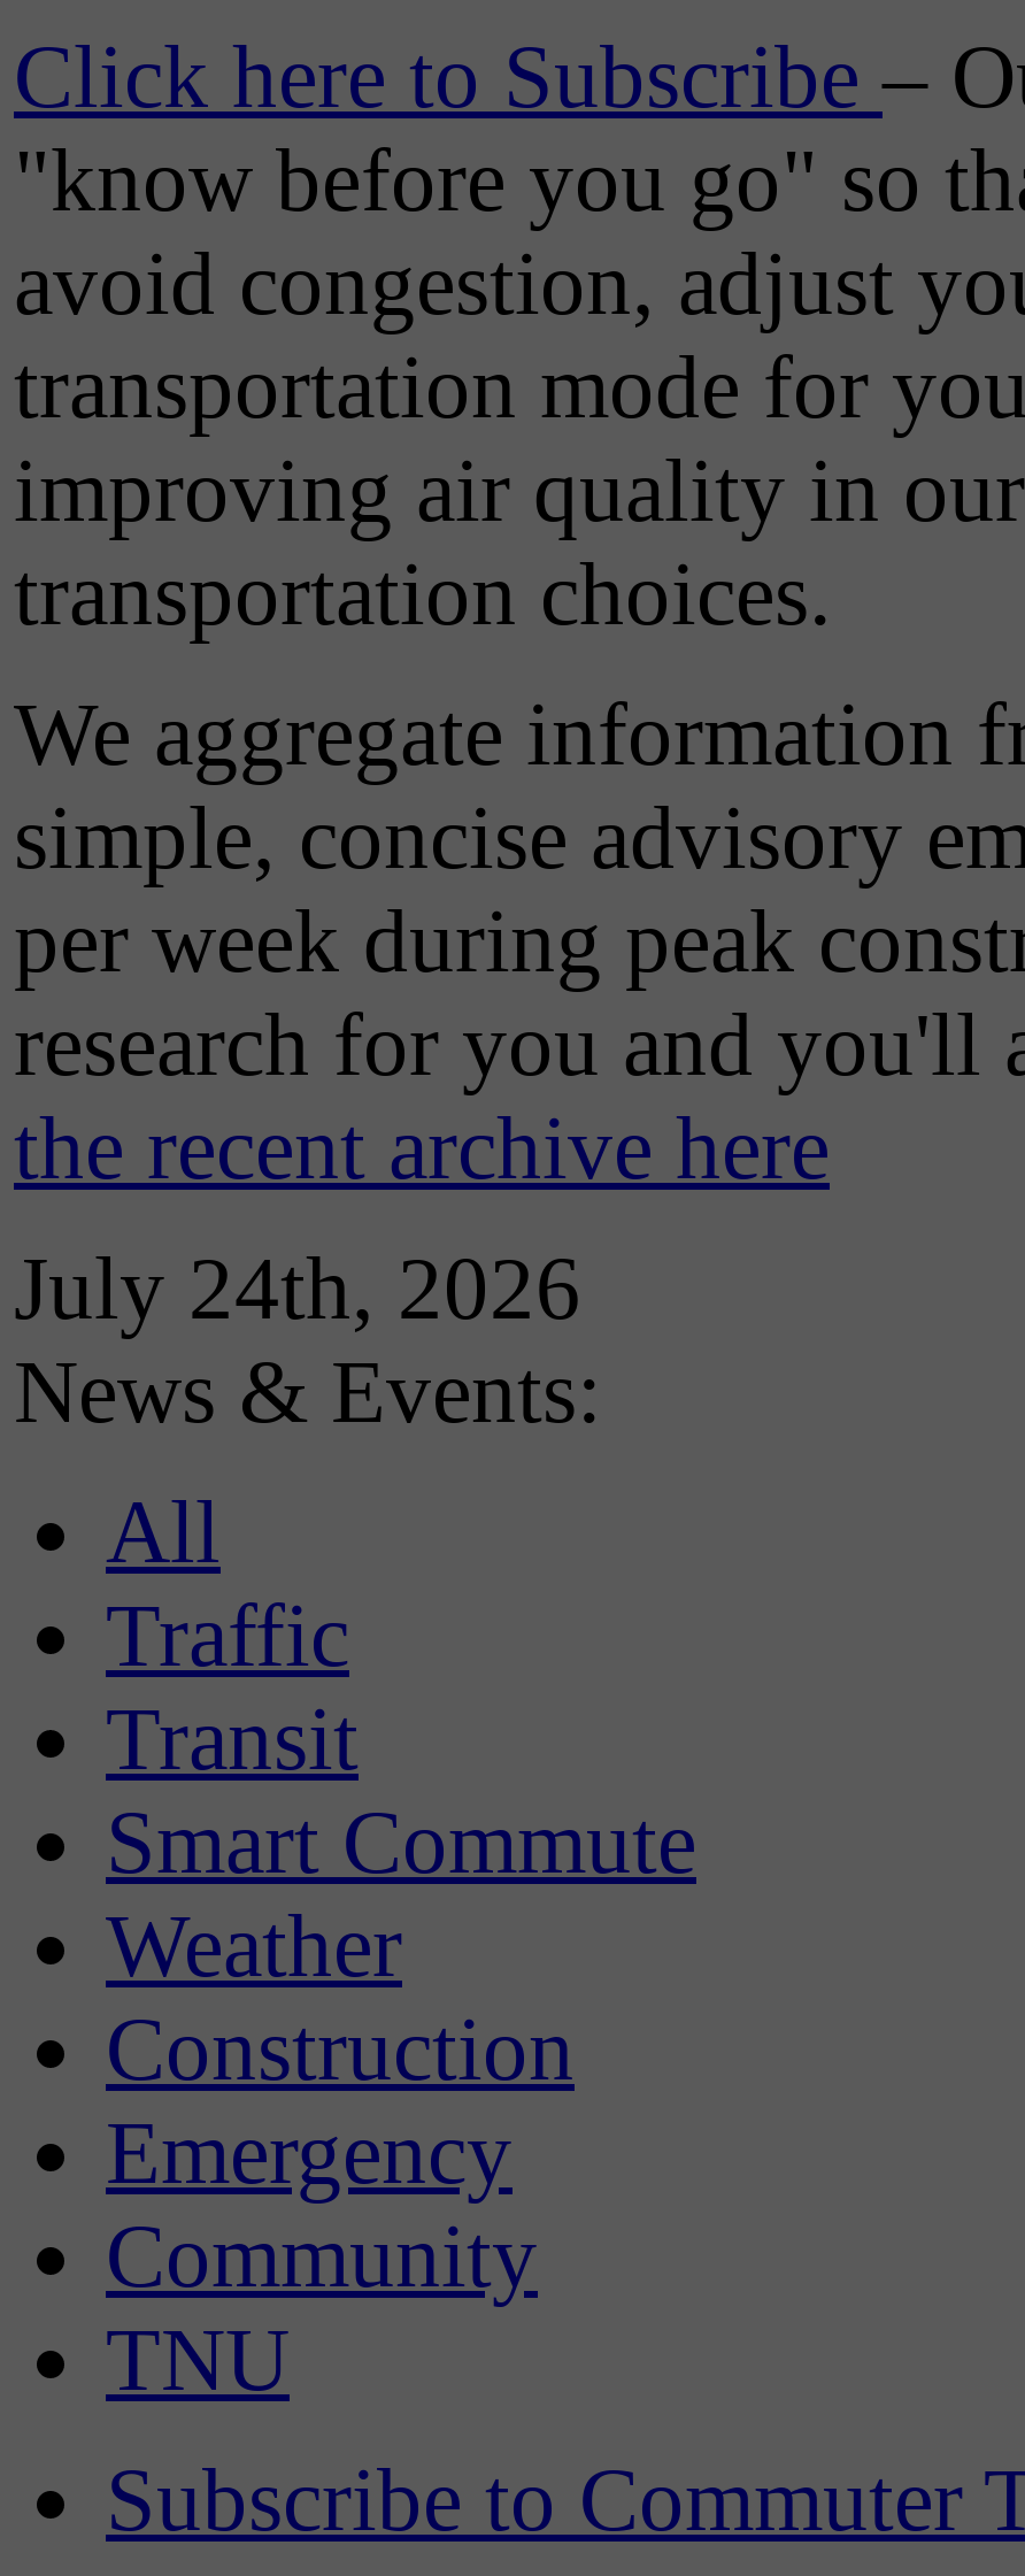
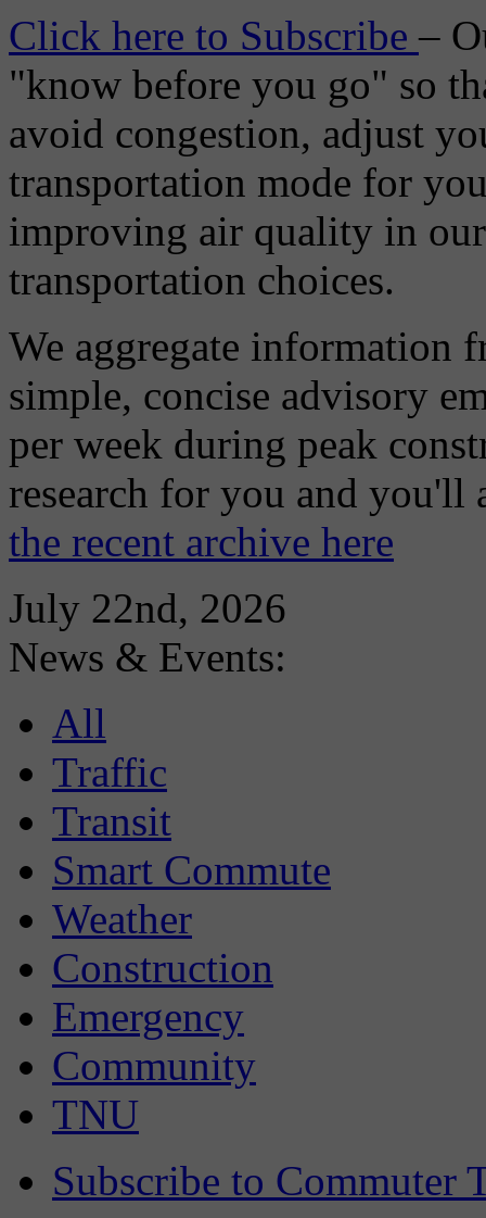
- July 24th, 2026
+ July 22nd, 2026
